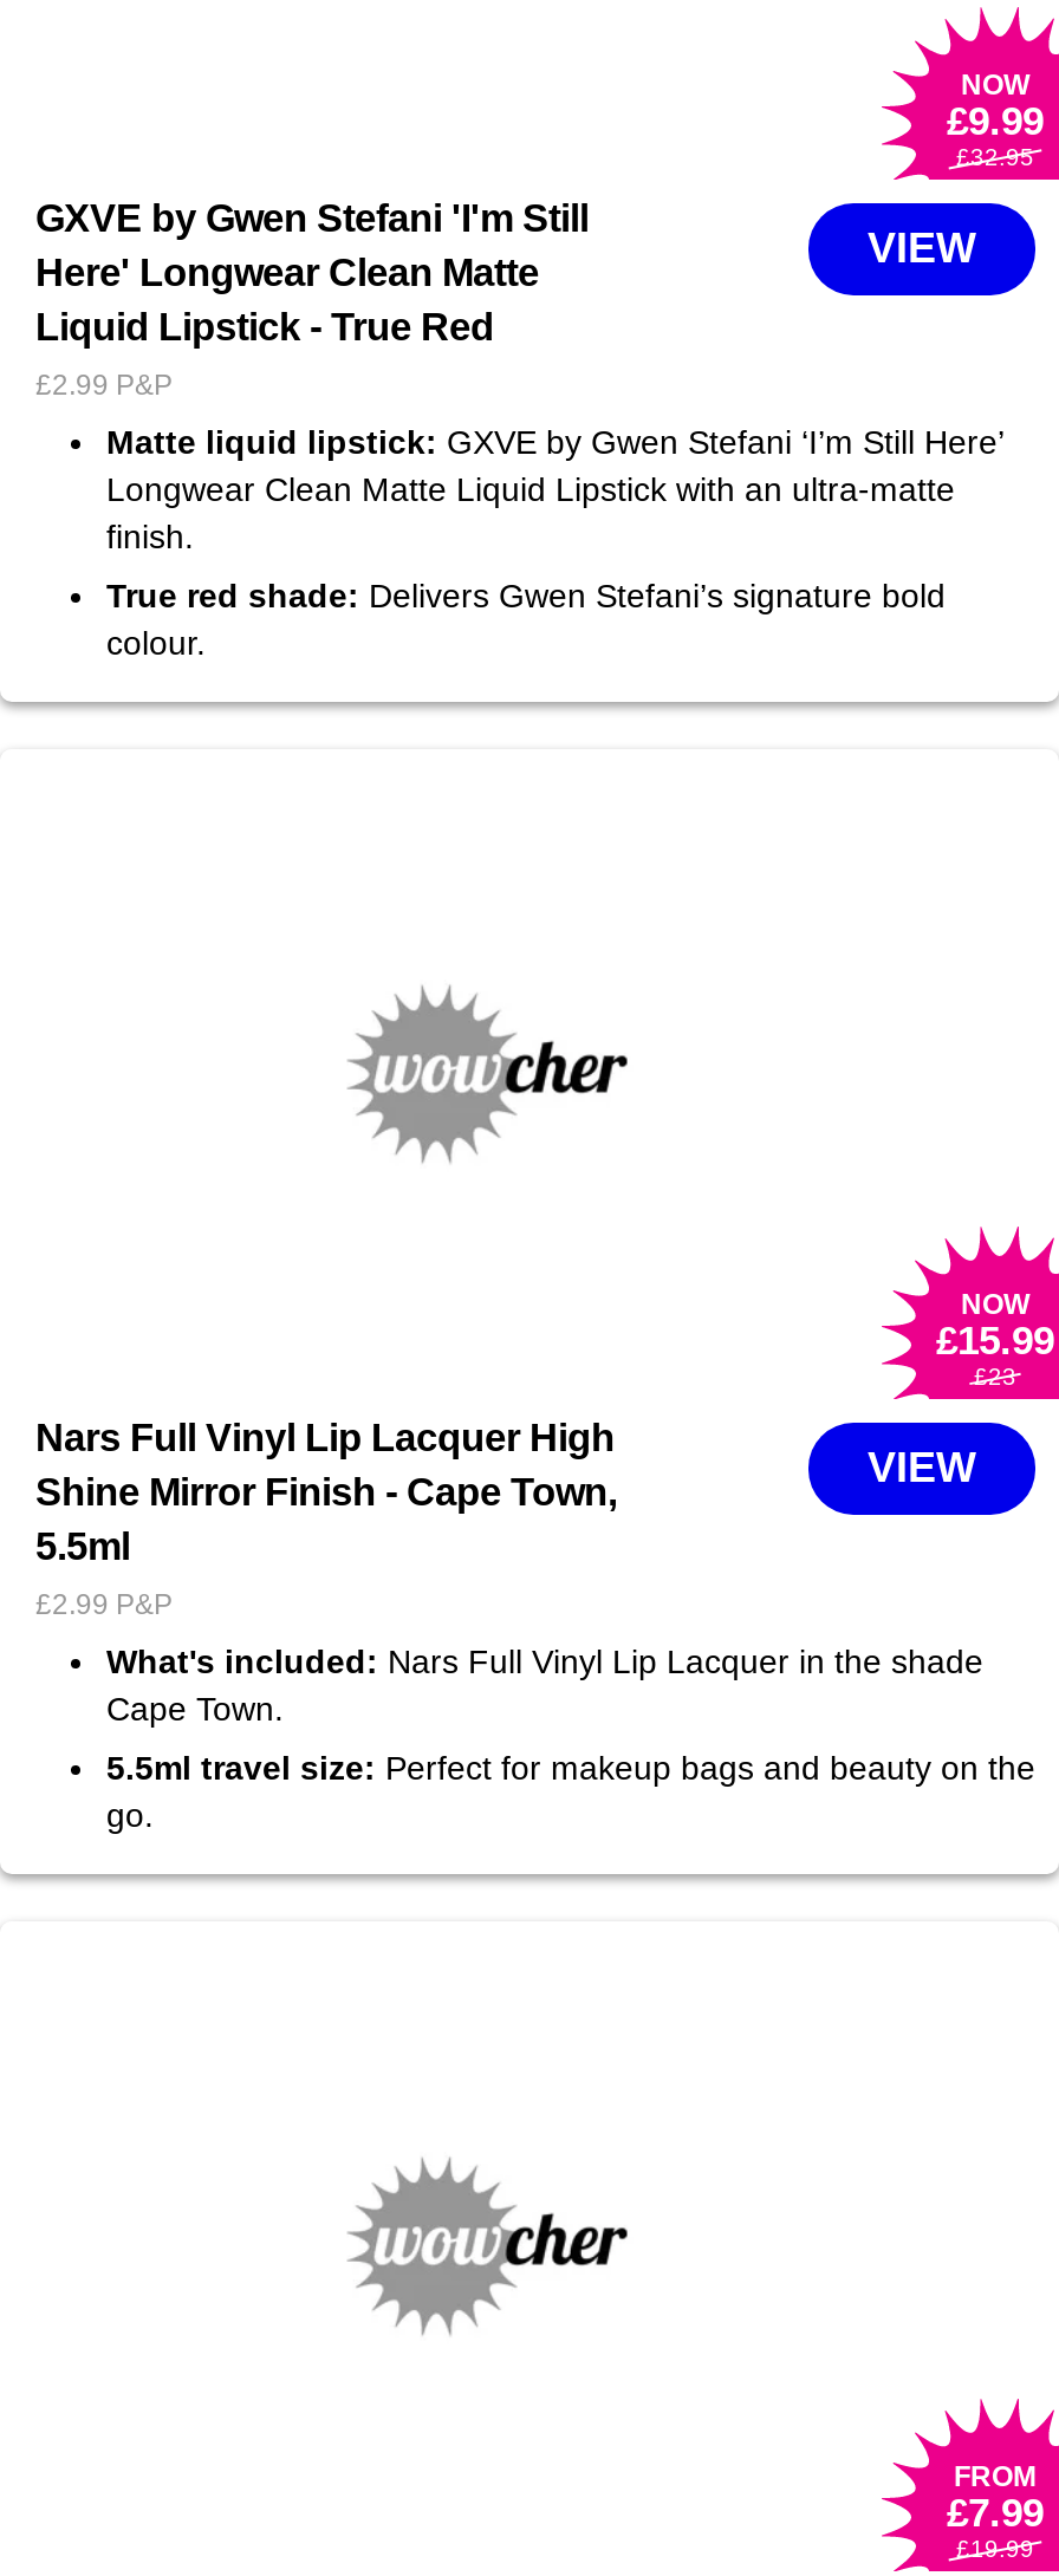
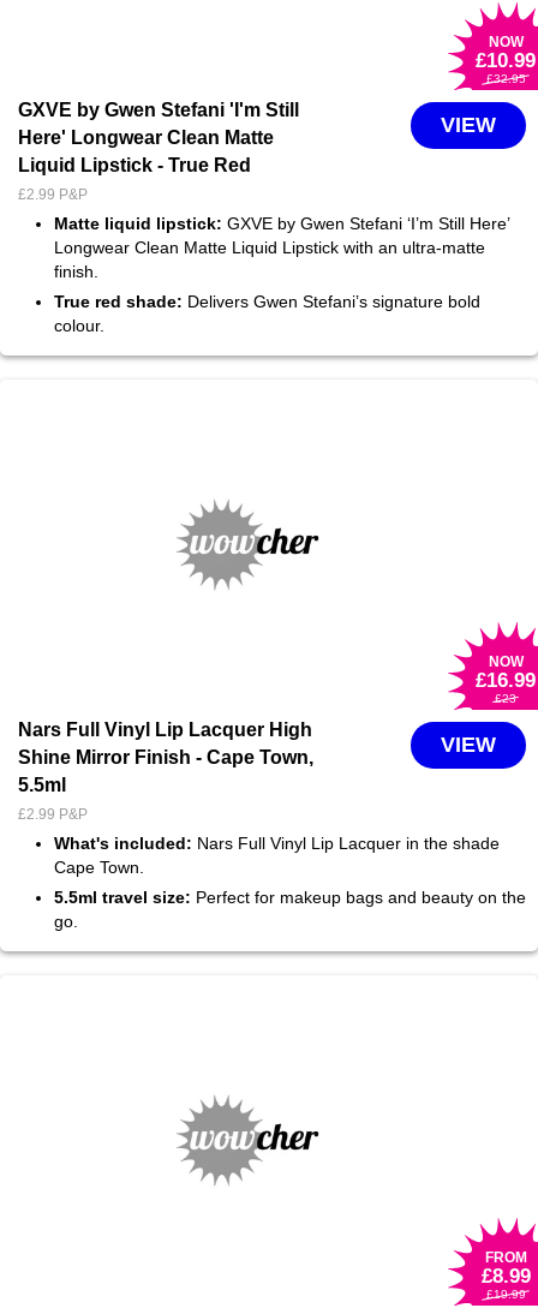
- £9.99
+ £10.99

- £15.99
+ £16.99

- £7.99
+ £8.99
